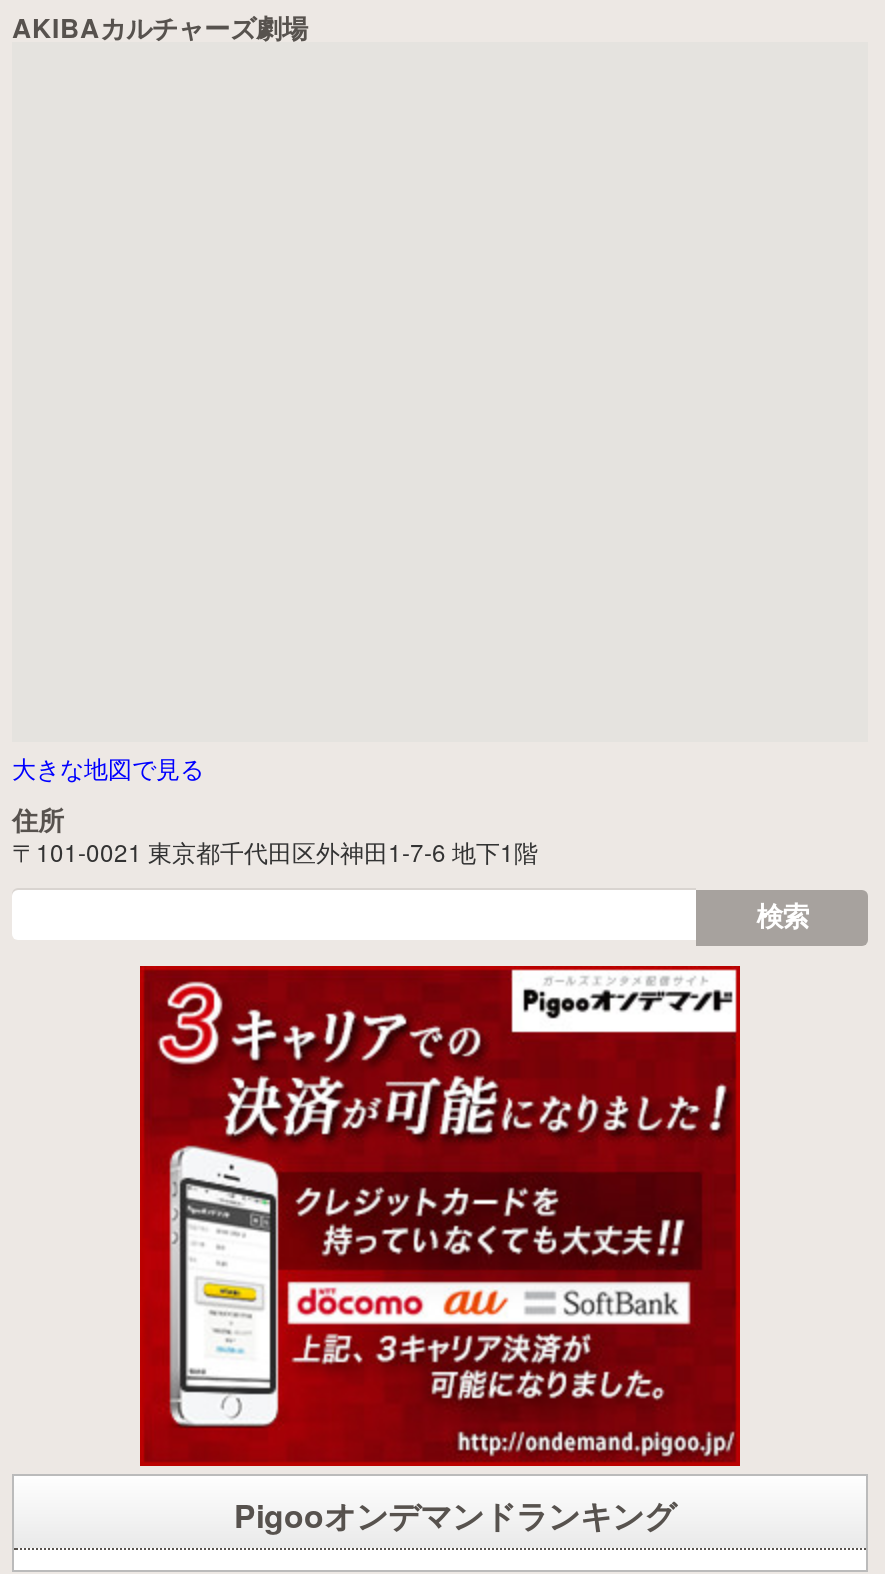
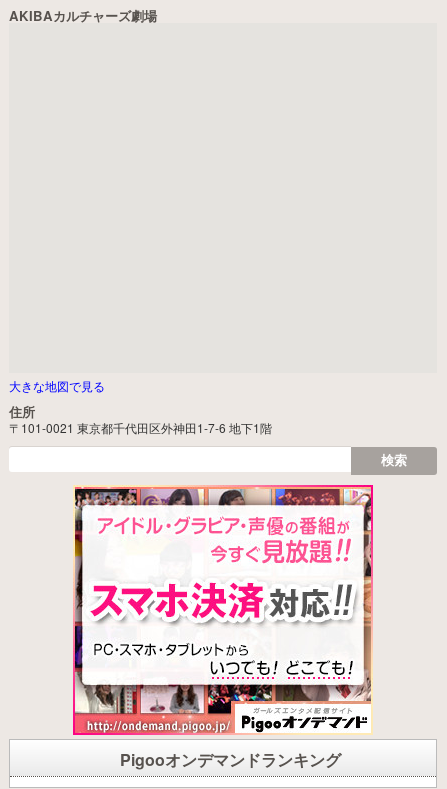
- [image]
+ [image]
